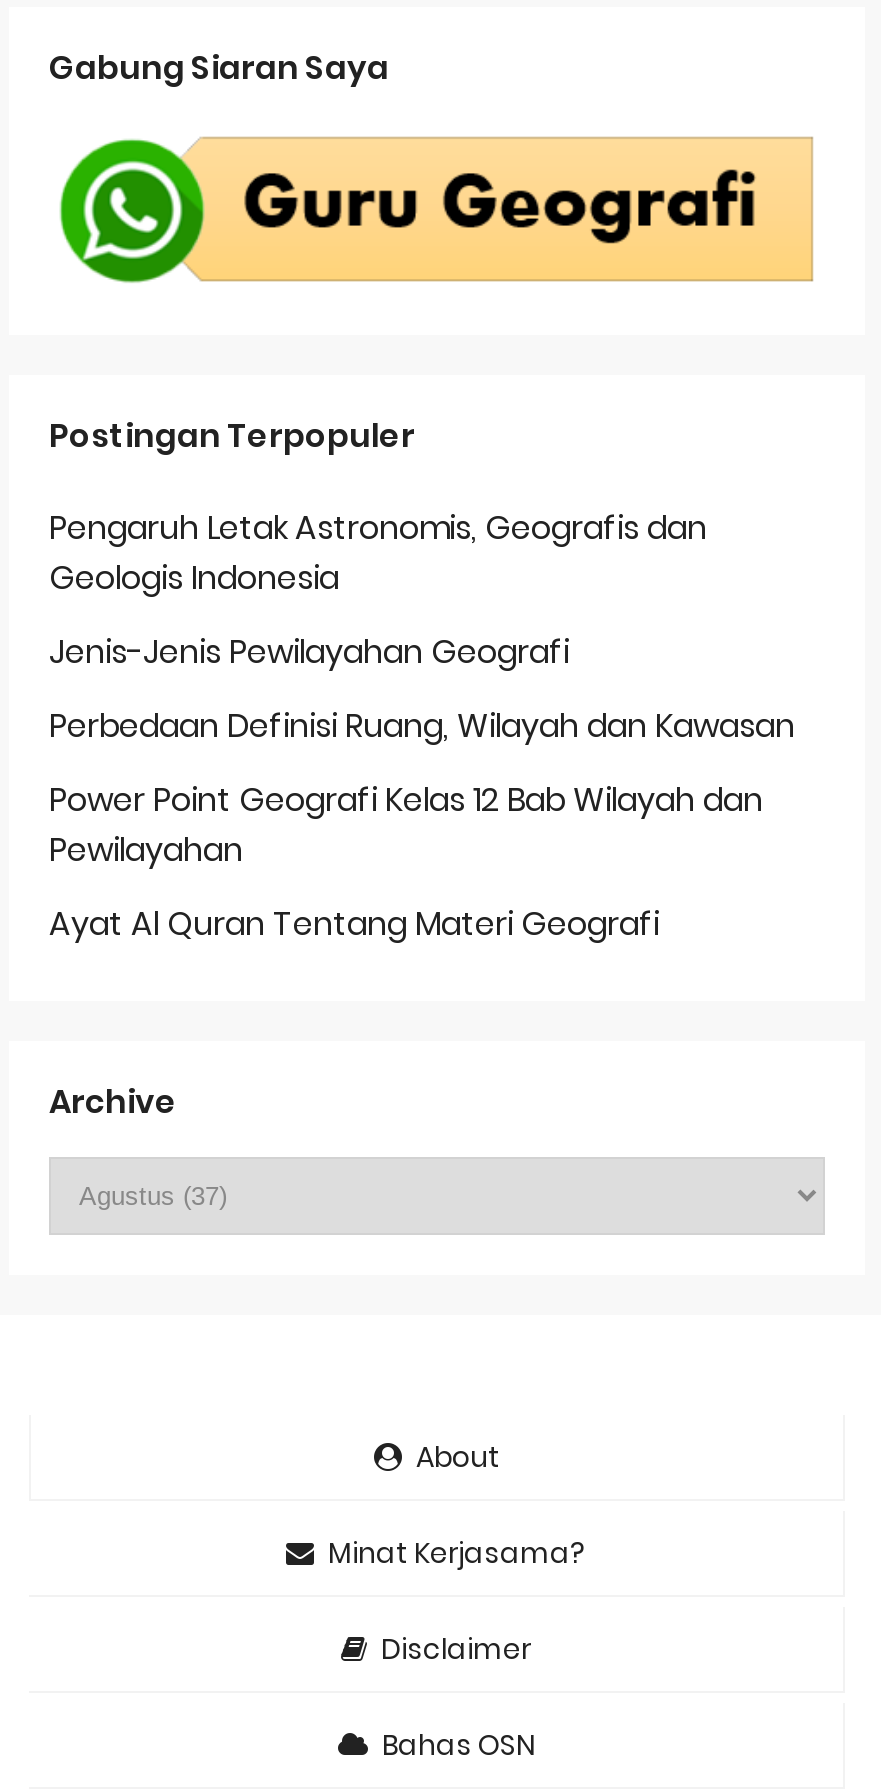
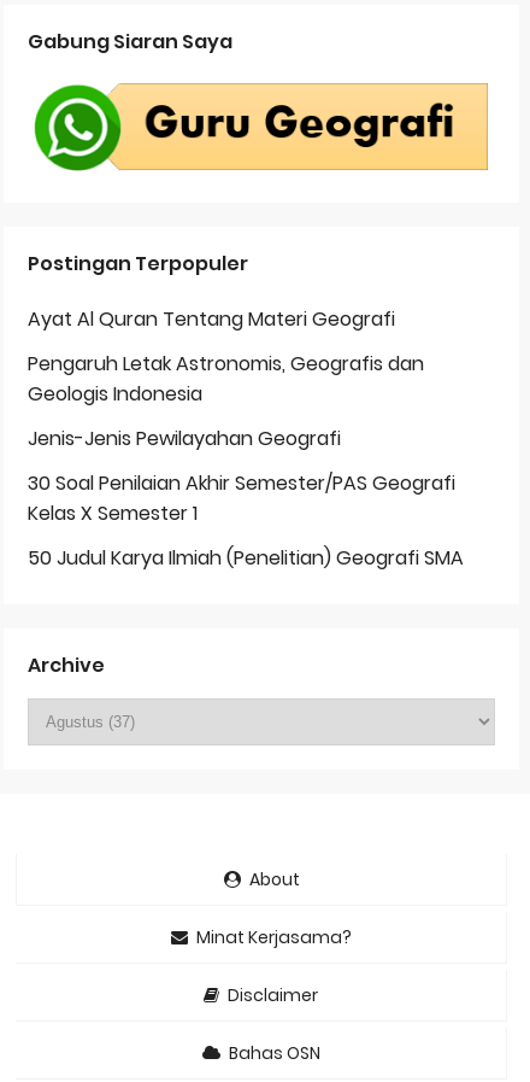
moved down: Pengaruh Letak Astronomis, Geografis dan | Geologis Indonesia | Jenis-Jenis Pewilayahan Geografi

- Perbedaan Definisi Ruang, Wilayah dan Kawasan
- Power Point Geografi Kelas 12 Bab Wilayah dan
- Pewilayahan
+ 30 Soal Penilaian Akhir Semester/PAS Geografi
+ Kelas X Semester 1
+ 50 Judul Karya Ilmiah (Penelitian) Geografi SMA

moved up: Ayat Al Quran Tentang Materi Geografi
